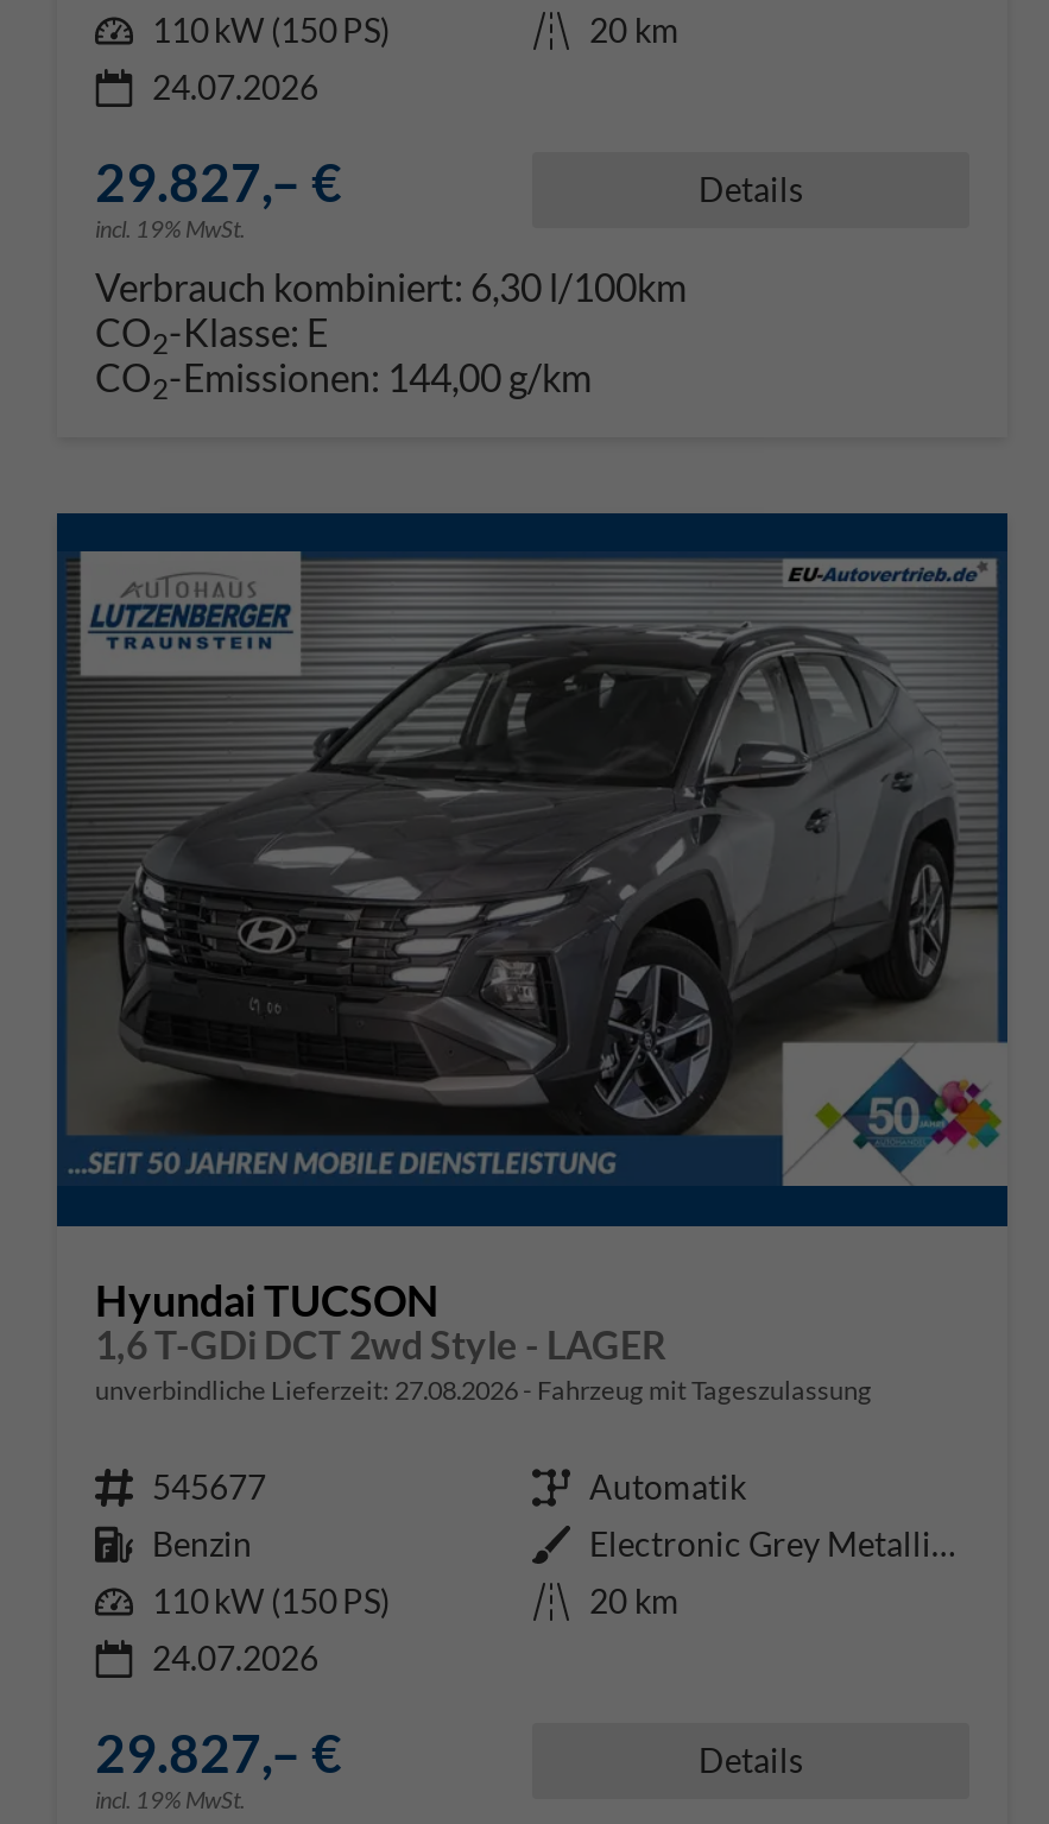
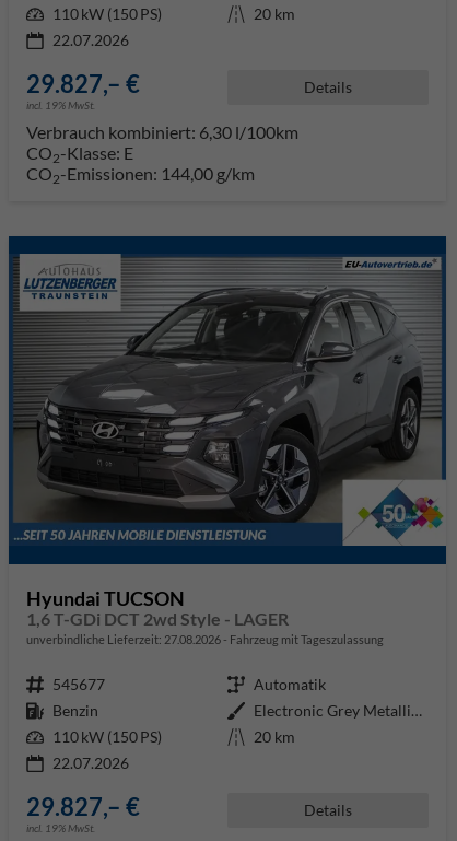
- 24.07.2026
+ 22.07.2026

- 24.07.2026
+ 22.07.2026
